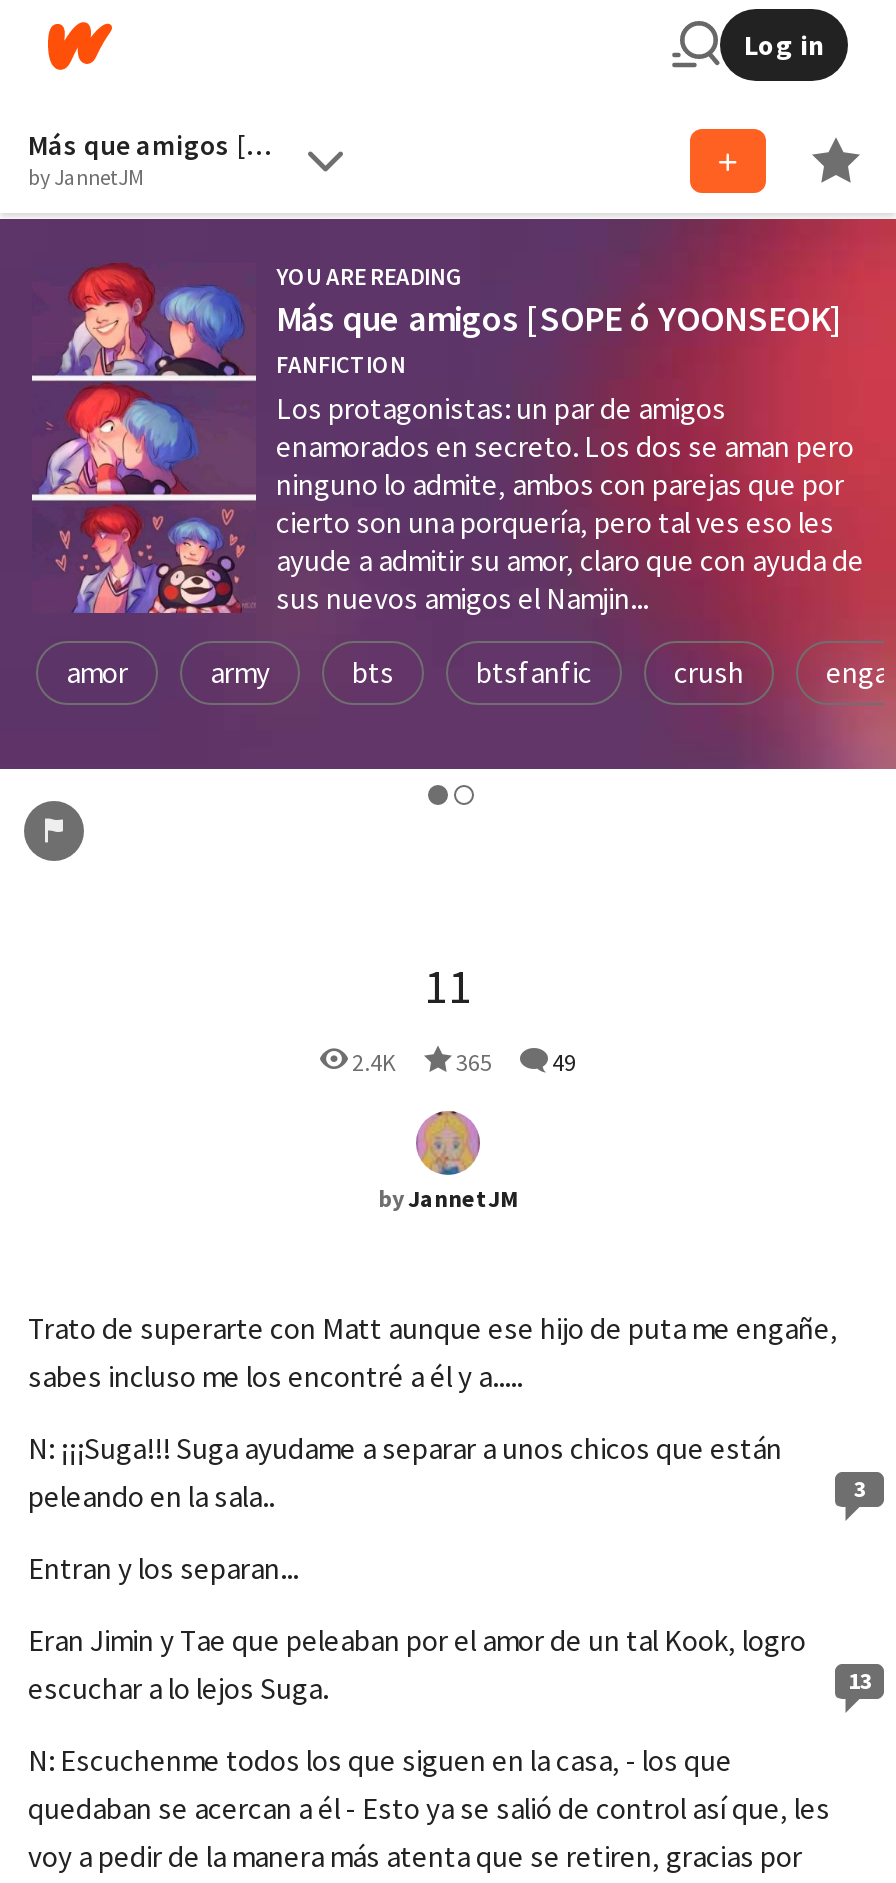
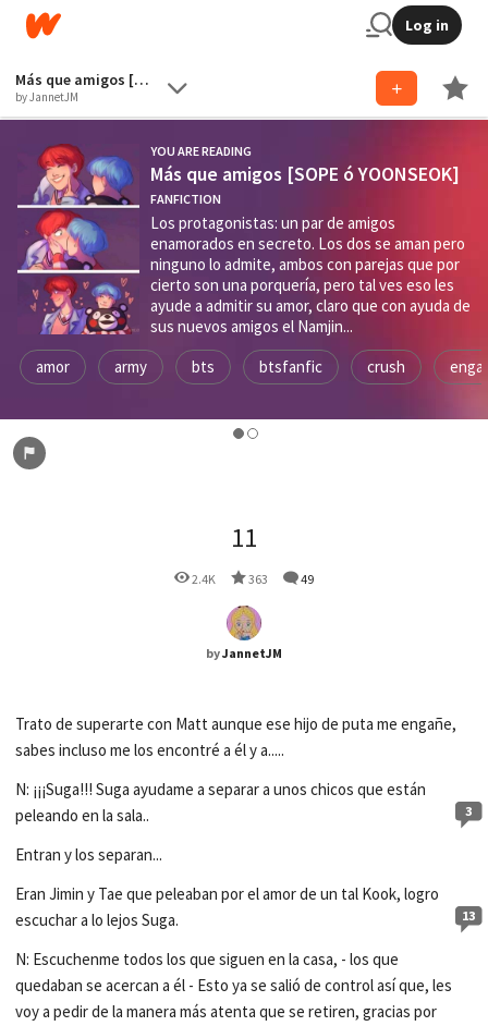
- 2.4K 365 49
+ 2.4K 363 49
